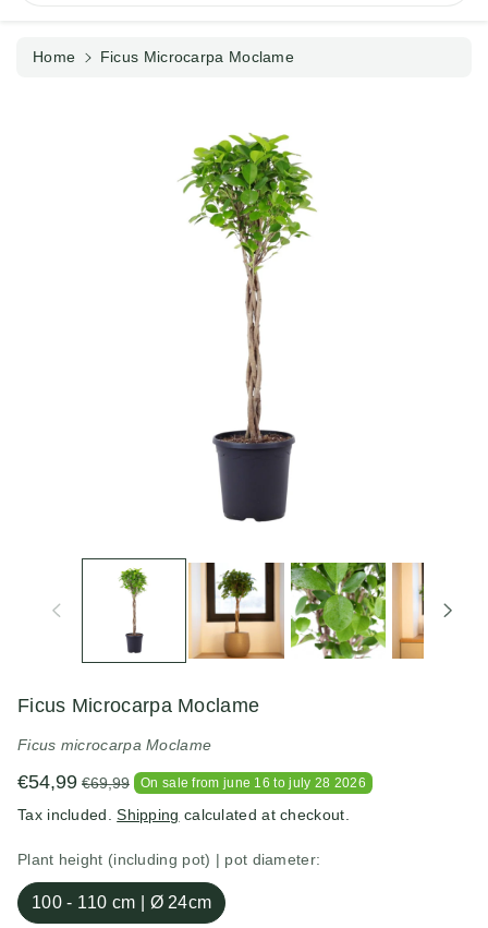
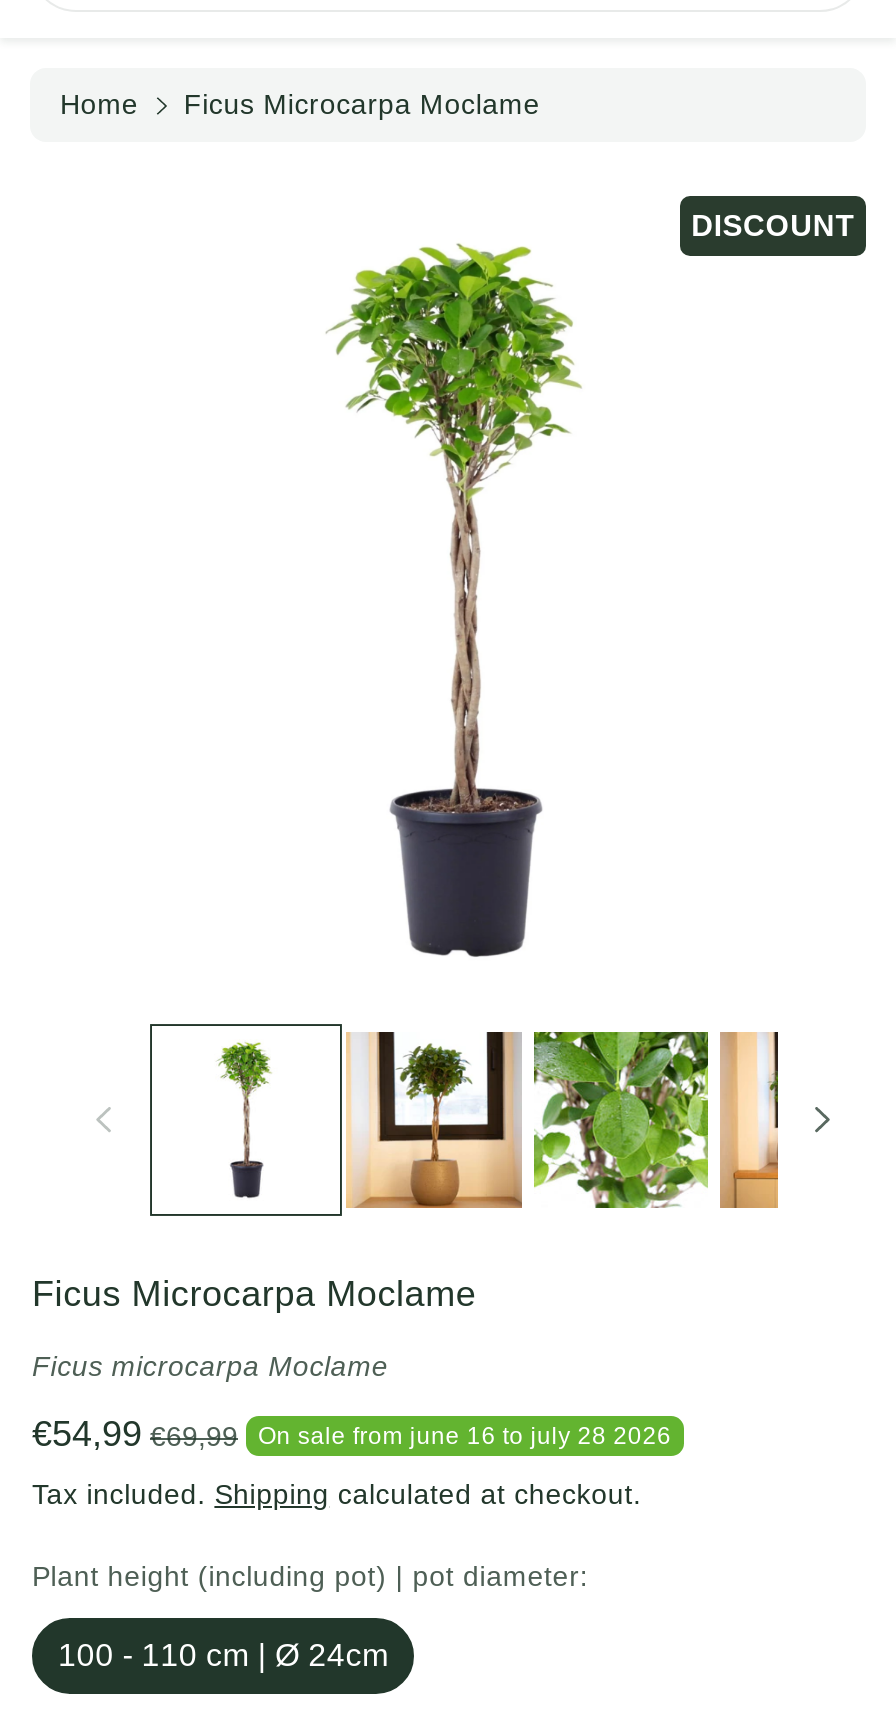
+ DISCOUNT
